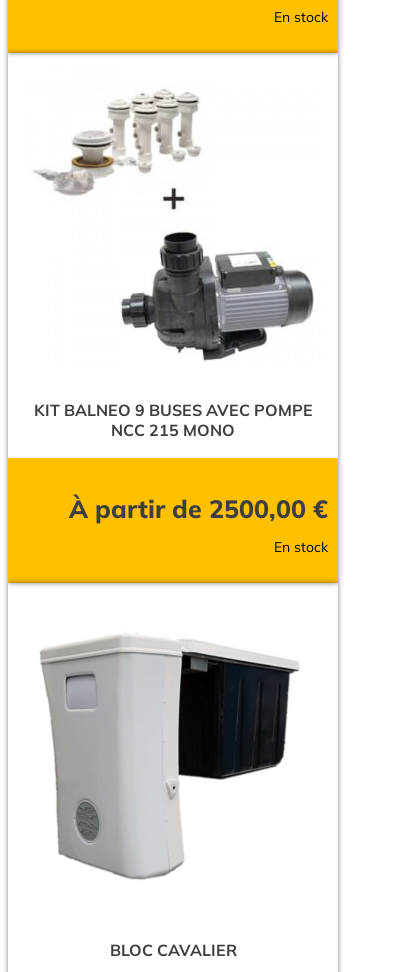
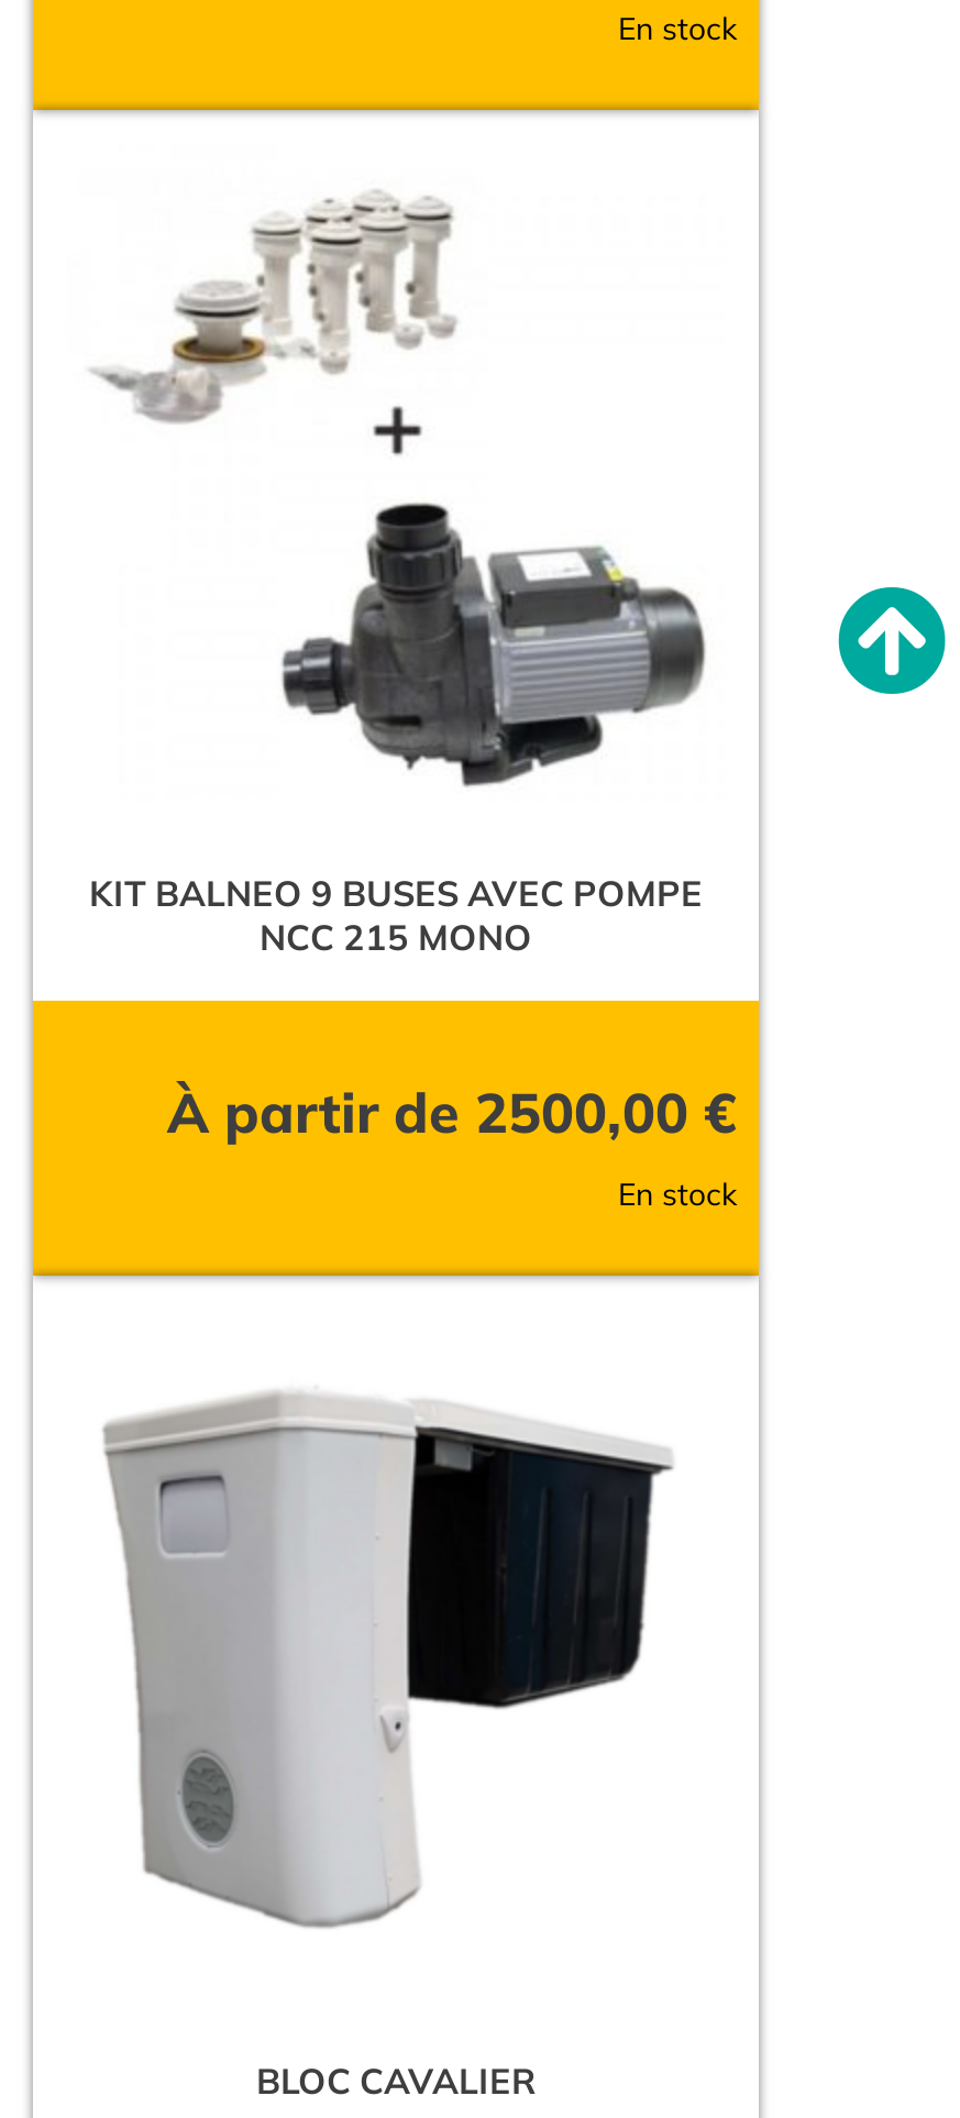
+ [image]
